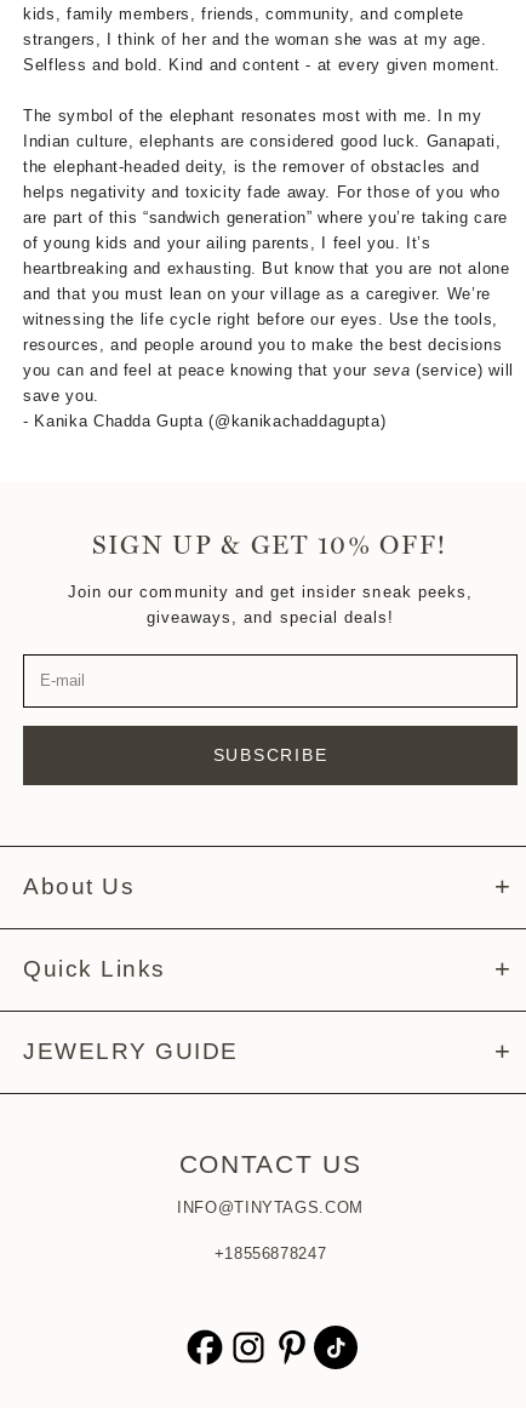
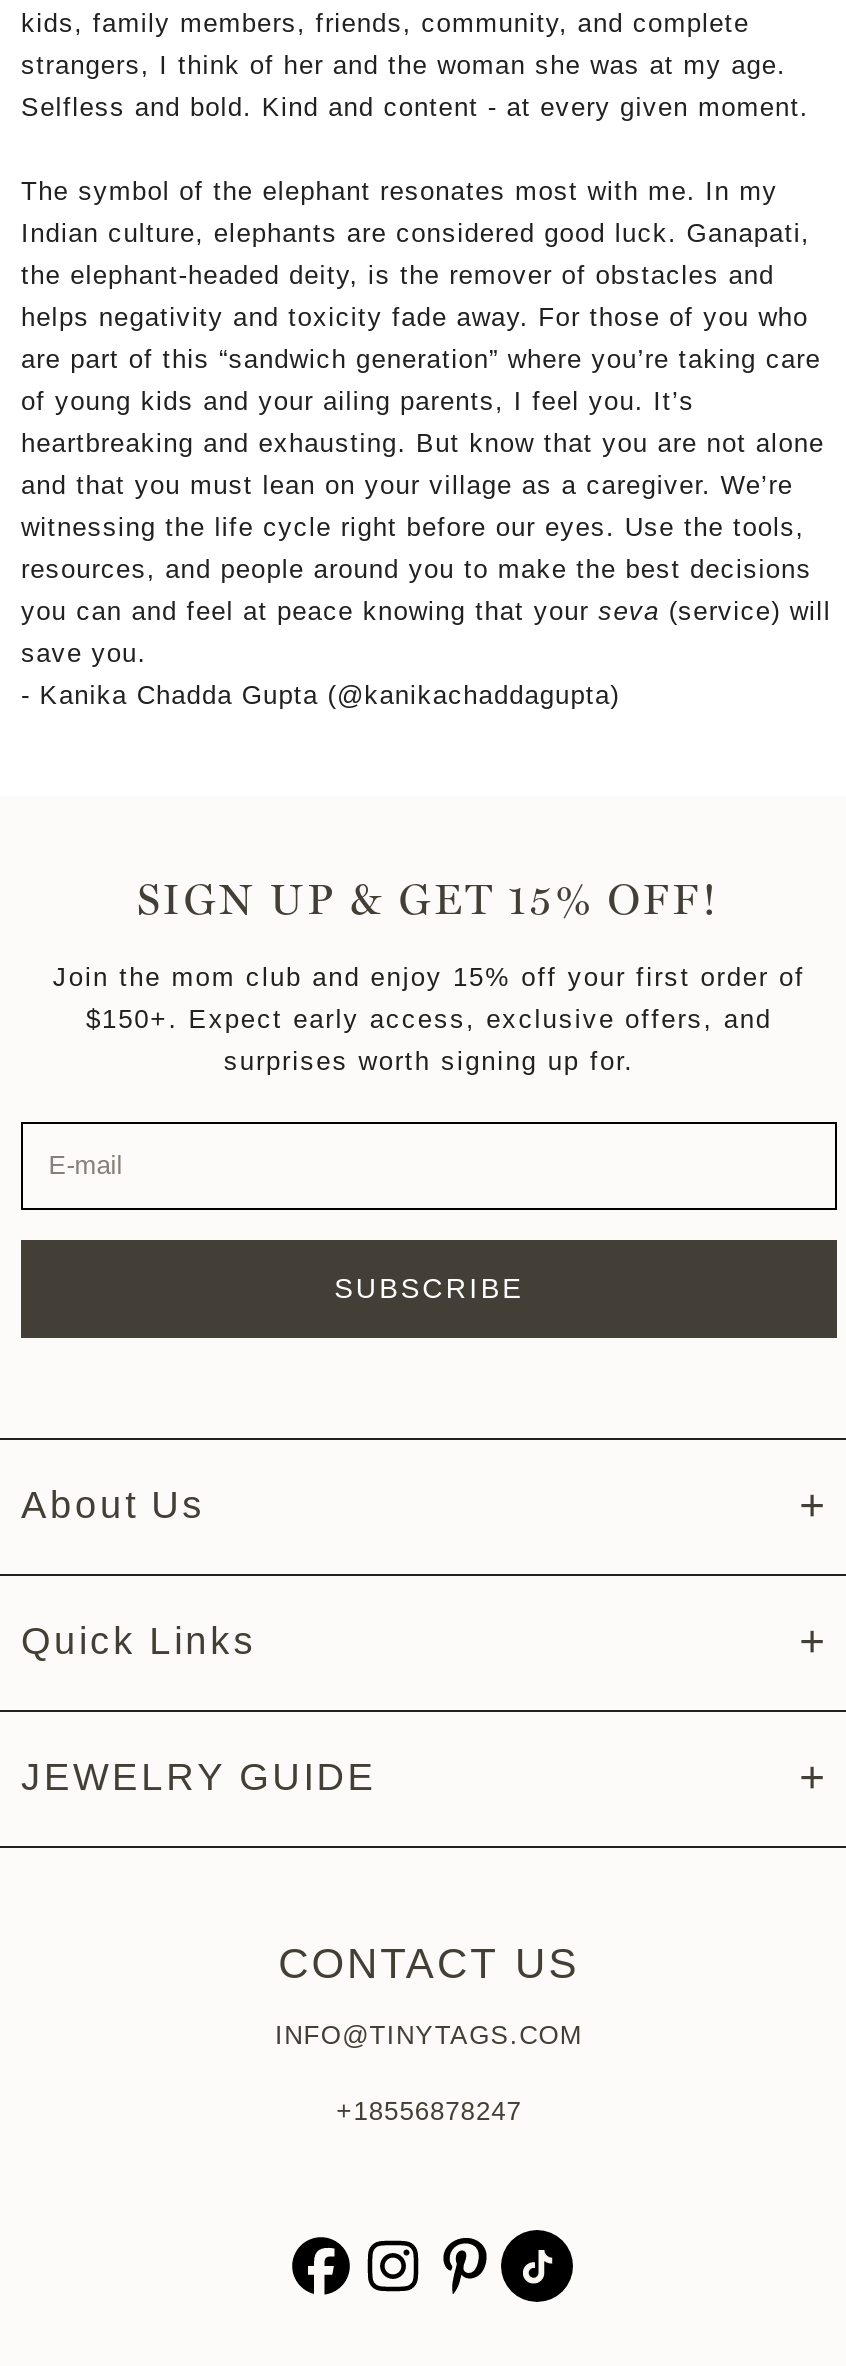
- SIGN UP & GET 10% OFF!
+ SIGN UP & GET 15% OFF!

- Join our community and get insider sneak peeks,
- giveaways, and special deals!
+ Join the mom club and enjoy 15% off your first order of
+ $150+. Expect early access, exclusive offers, and
+ surprises worth signing up for.
